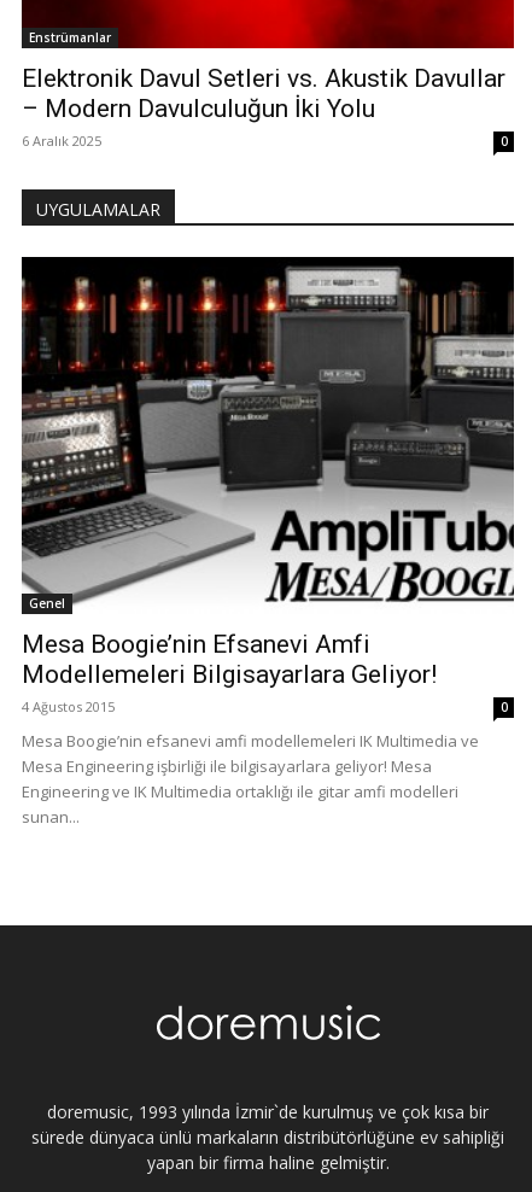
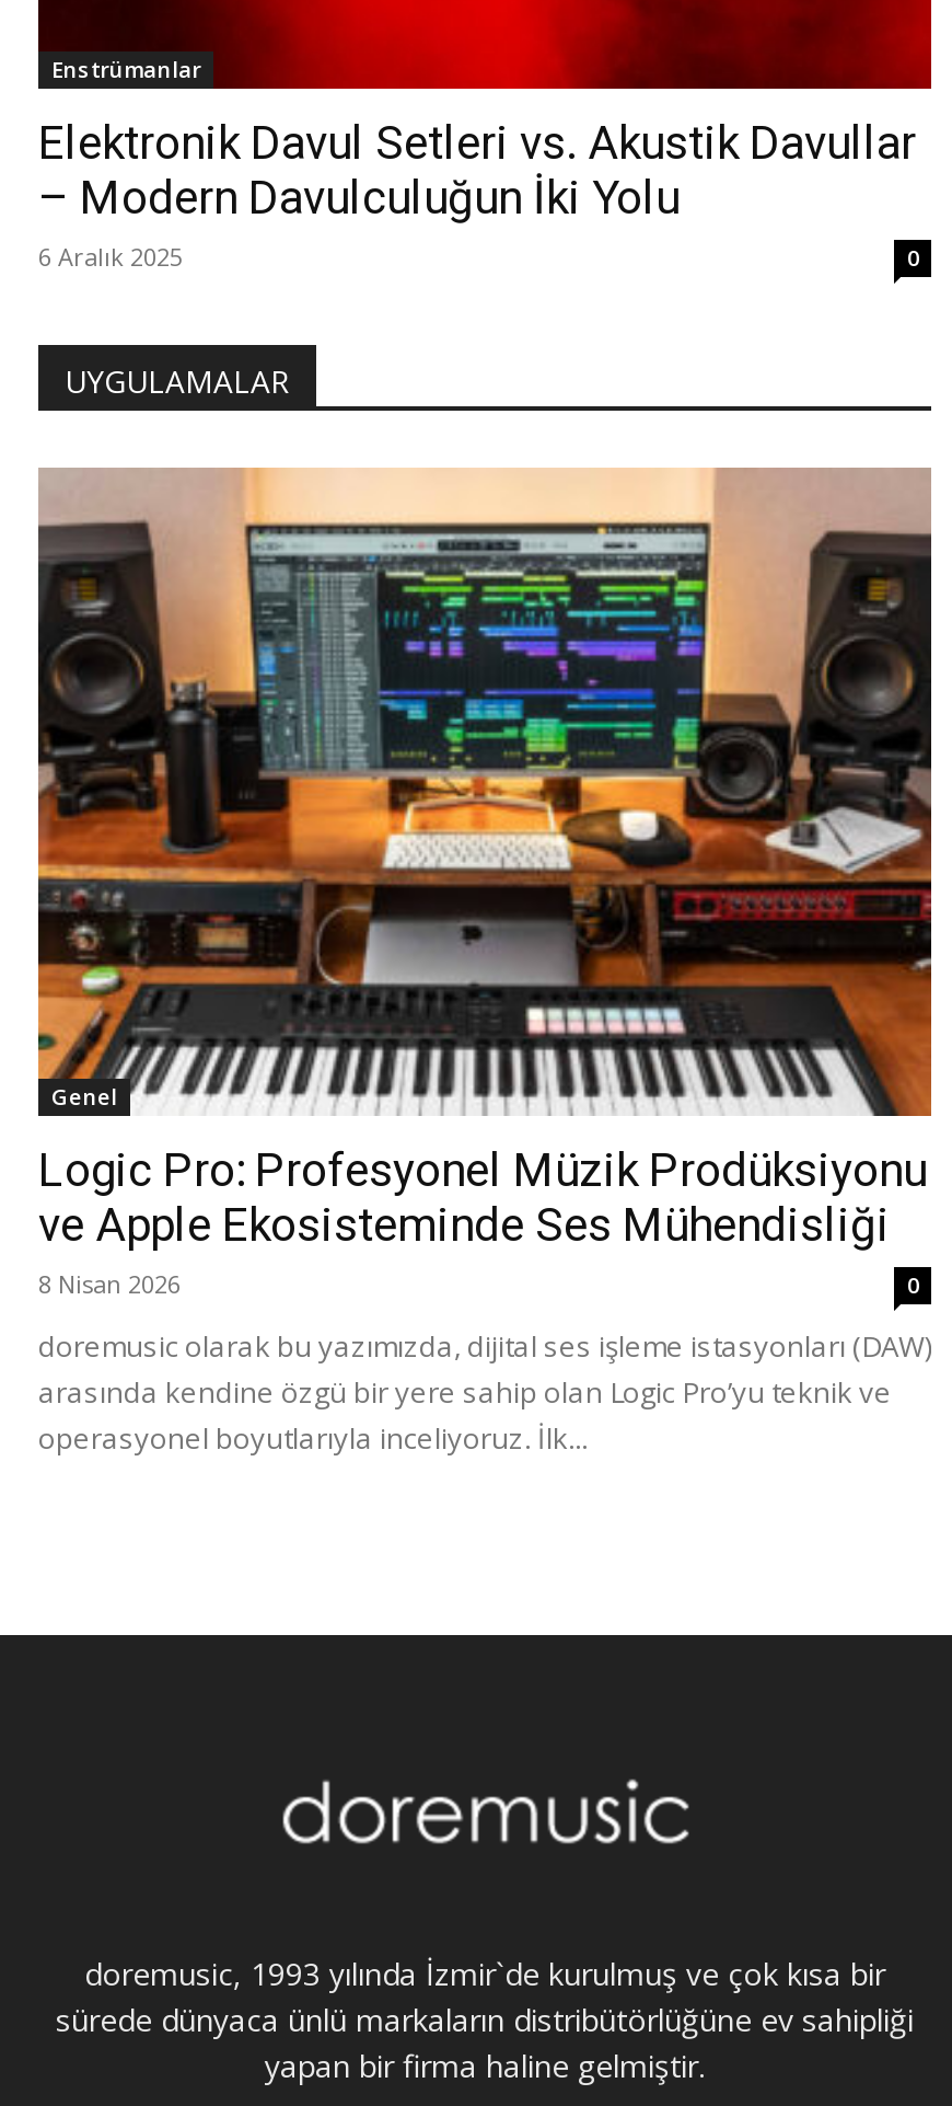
- [image]
- Mesa Boogie’nin Efsanevi Amfi
- Modellemeleri Bilgisayarlara Geliyor!
- 4 Ağustos 2015
+ [image]
+ Logic Pro: Profesyonel Müzik Prodüksiyonu
+ ve Apple Ekosisteminde Ses Mühendisliği
+ 8 Nisan 2026

- Mesa Boogie’nin efsanevi amfi modellemeleri IK Multimedia ve
- Mesa Engineering işbirliği ile bilgisayarlara geliyor! Mesa
- Engineering ve IK Multimedia ortaklığı ile gitar amfi modelleri
- sunan...
+ doremusic olarak bu yazımızda, dijital ses işleme istasyonları (DAW)
+ arasında kendine özgü bir yere sahip olan Logic Pro’yu teknik ve
+ operasyonel boyutlarıyla inceliyoruz. İlk...
